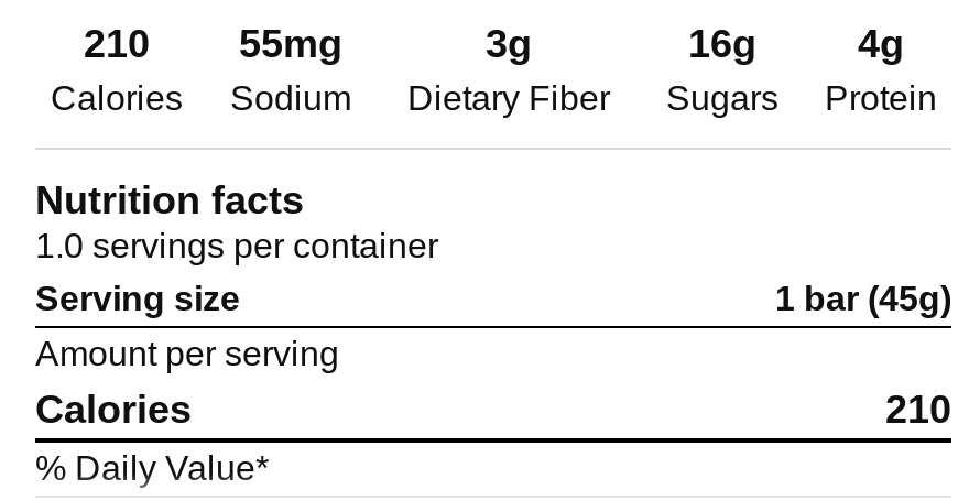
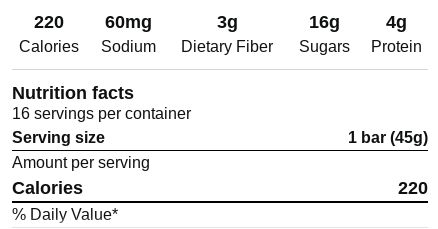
- 210
- 55mg
+ 220
+ 60mg

- 1.0 servings per container
+ 16 servings per container

- 210
+ 220
